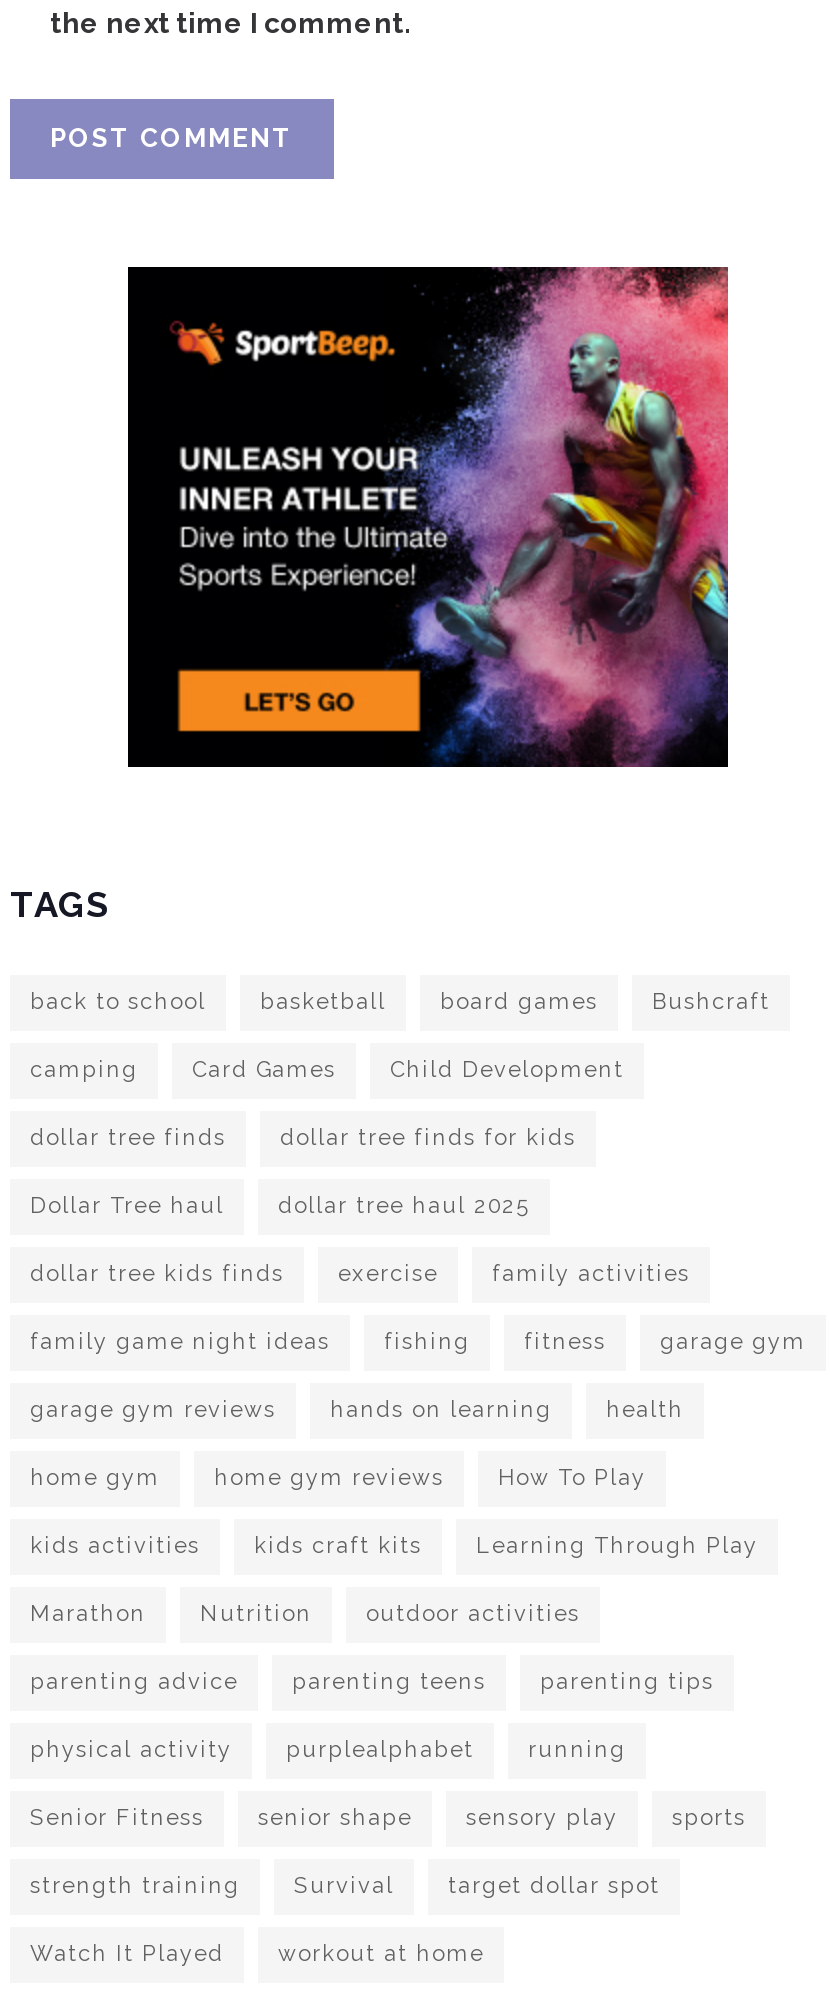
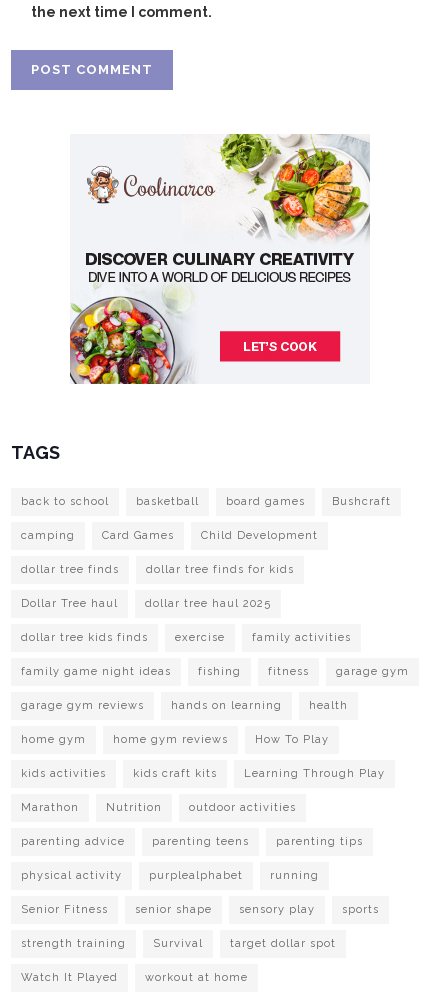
- [image]
+ [image]
